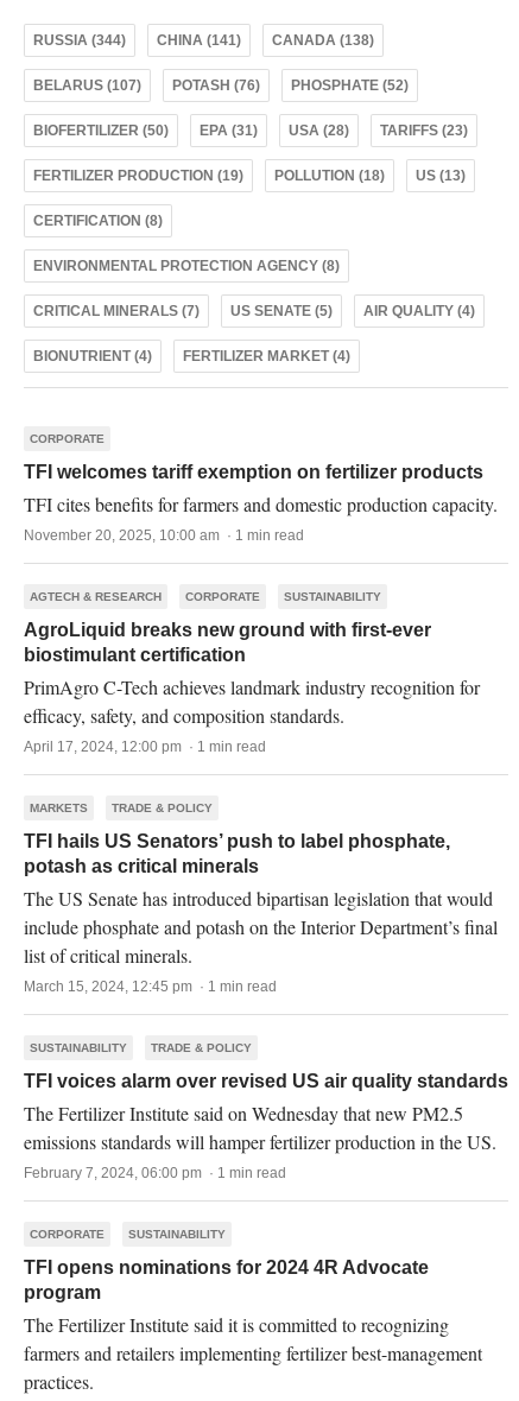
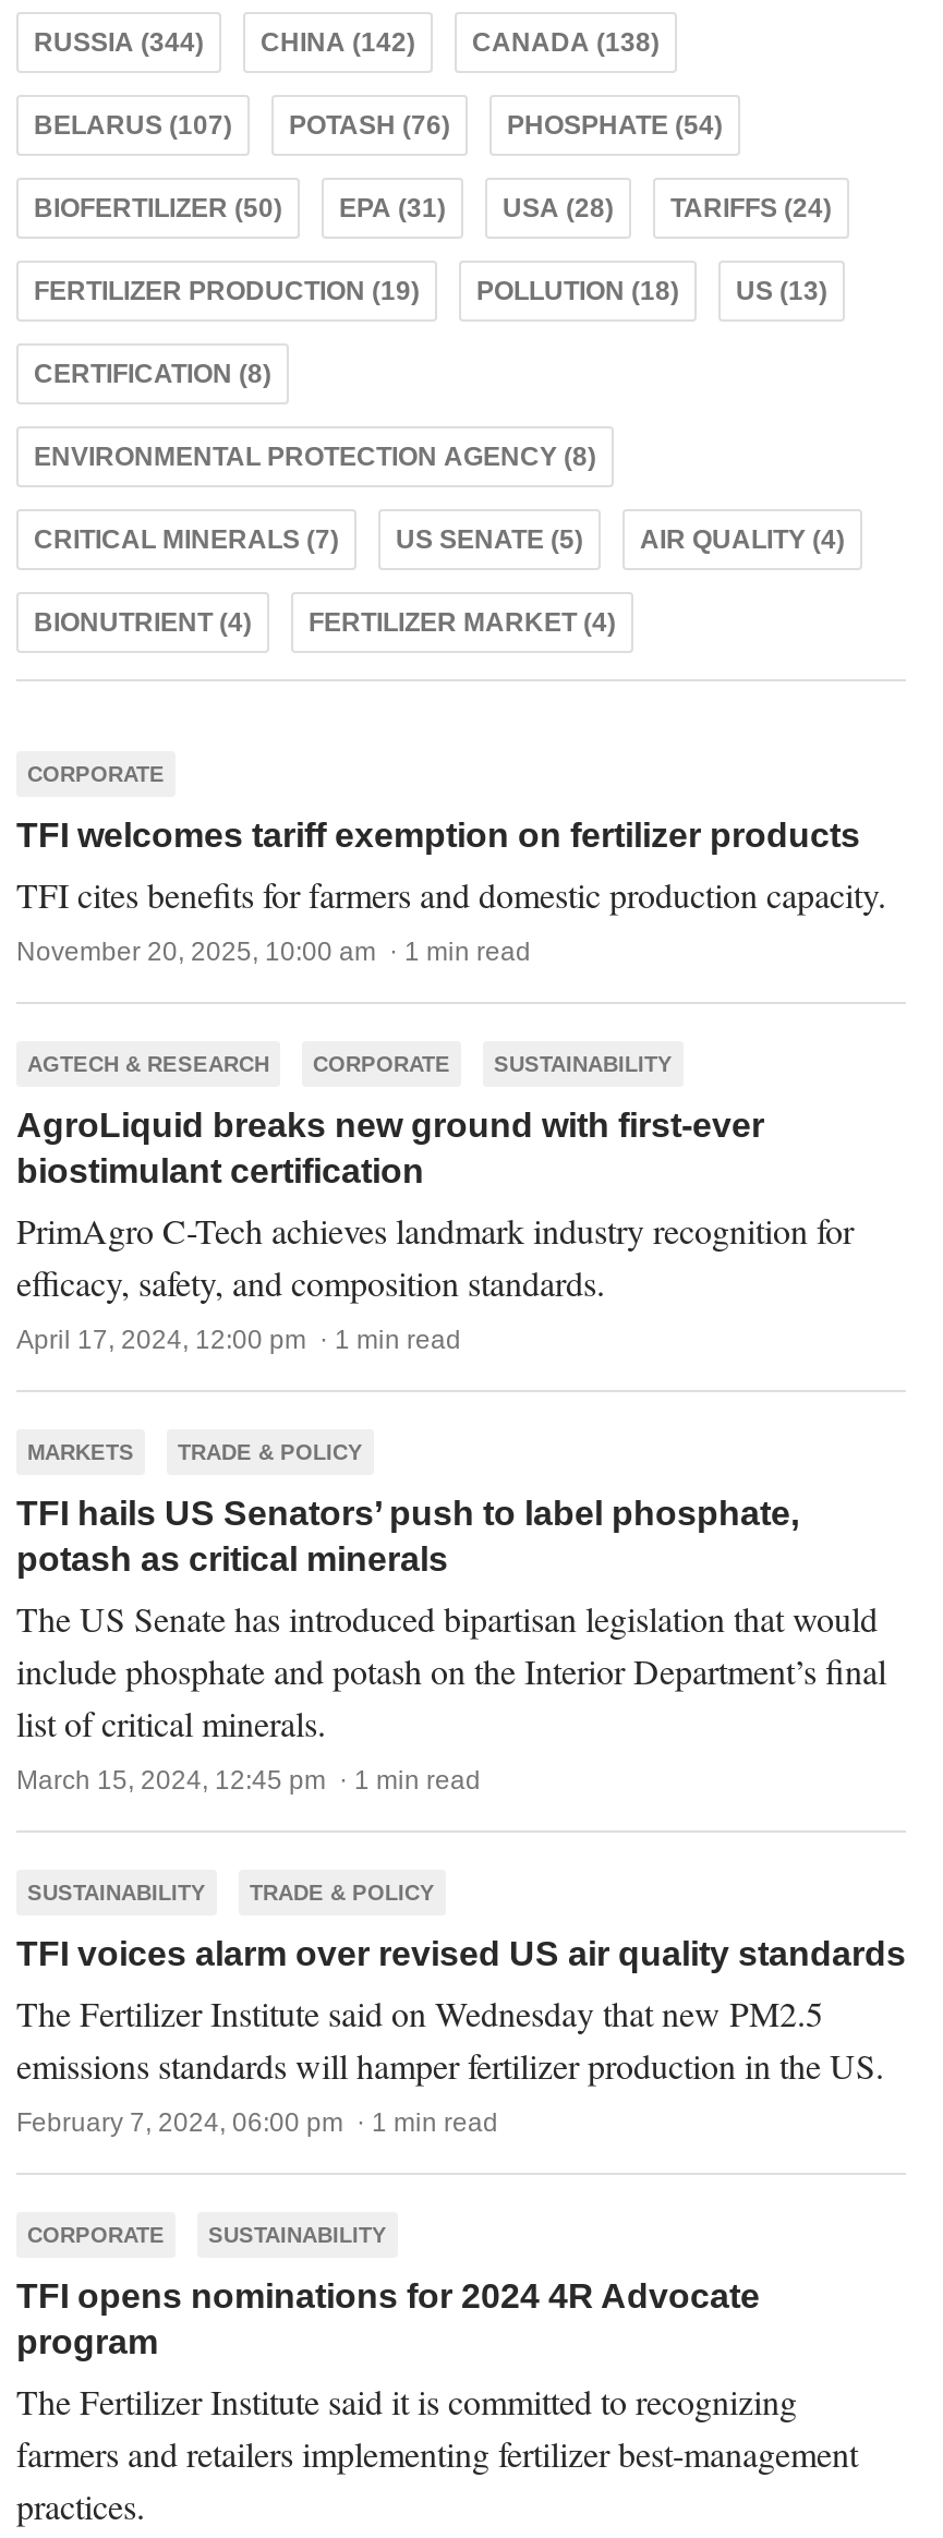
- RUSSIA (344) CHINA (141) CANADA (138)
+ RUSSIA (344) CHINA (142) CANADA (138)

- BELARUS (107) POTASH (76) PHOSPHATE (52)
+ BELARUS (107) POTASH (76) PHOSPHATE (54)

- BIOFERTILIZER (50) EPA (31) USA (28) TARIFFS (23)
+ BIOFERTILIZER (50) EPA (31) USA (28) TARIFFS (24)
